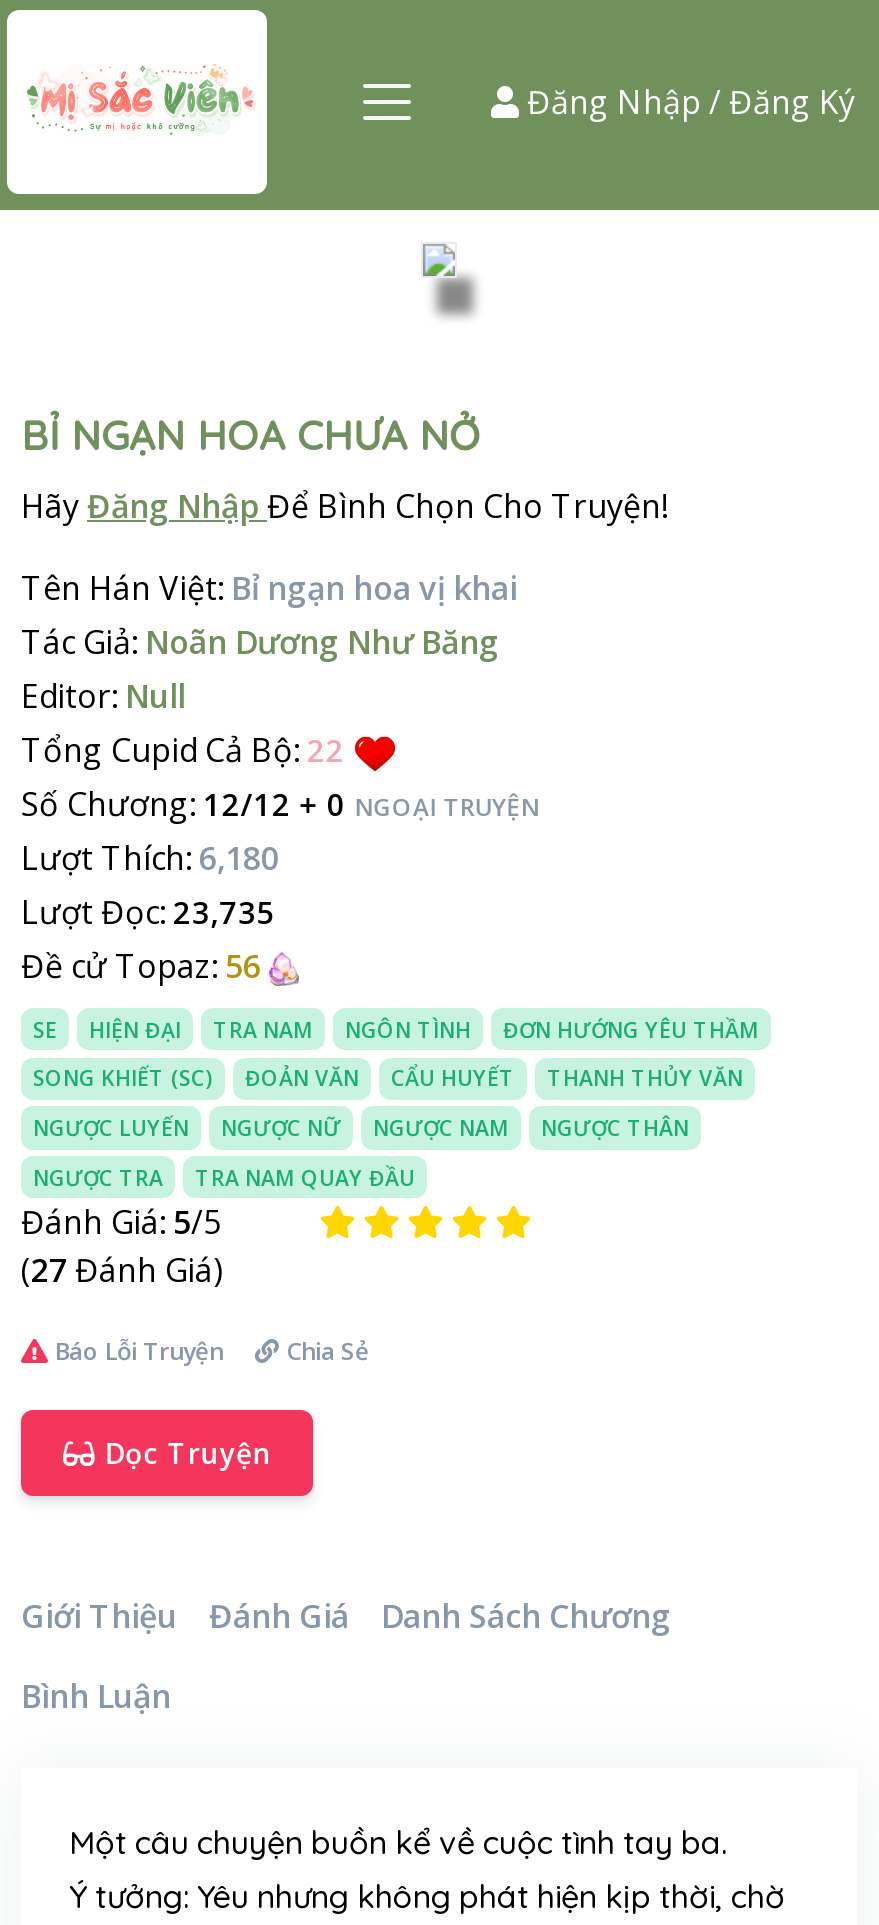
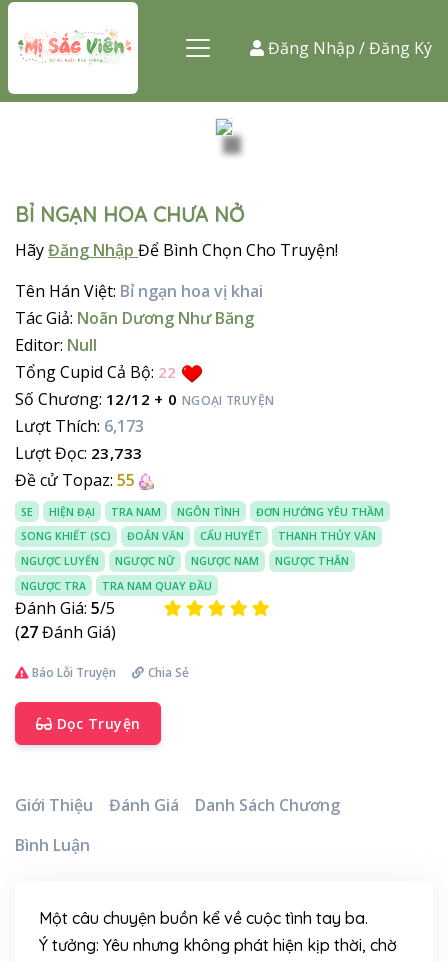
- Lượt Thích: 6,180
+ Lượt Thích: 6,173

- Lượt Đọc: 23,735
+ Lượt Đọc: 23,733

- Đề cử Topaz: 56
+ Đề cử Topaz: 55
